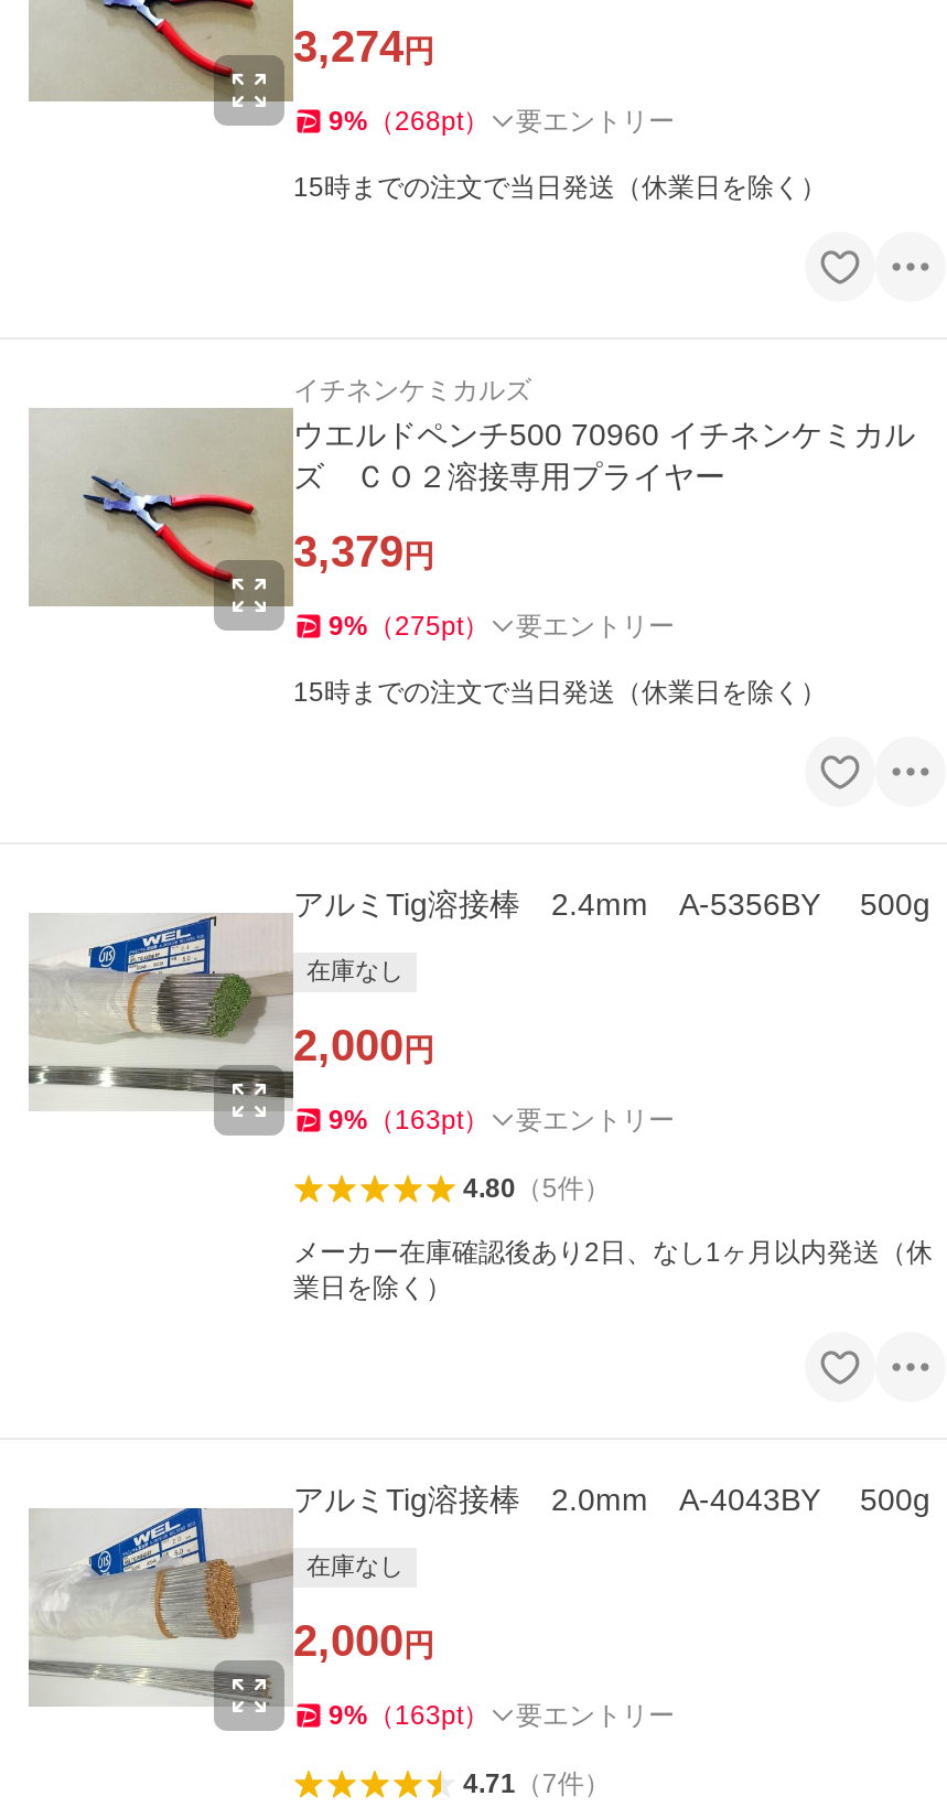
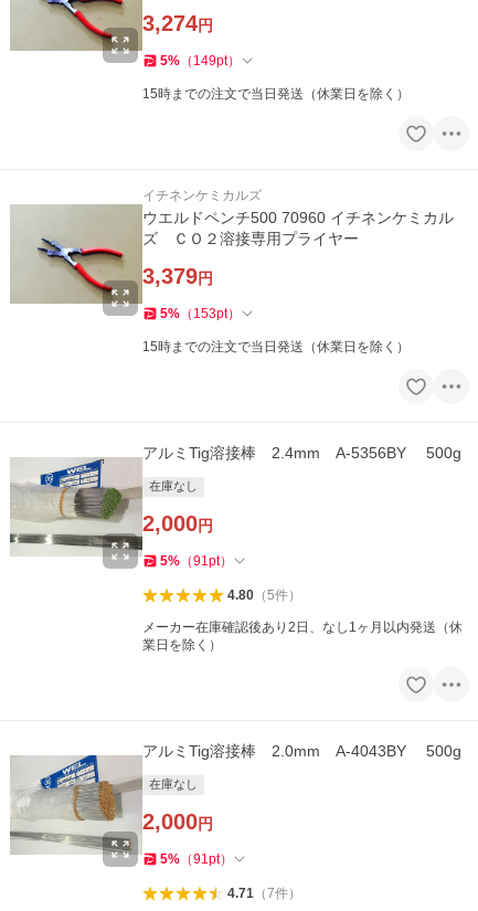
- 9%（268pt）
- 要エントリー
+ 5%（149pt）

- 9%（275pt）
- 要エントリー
+ 5%（153pt）

- 9%（163pt）
- 要エントリー
+ 5%（91pt）

- 9%（163pt）
- 要エントリー
+ 5%（91pt）
